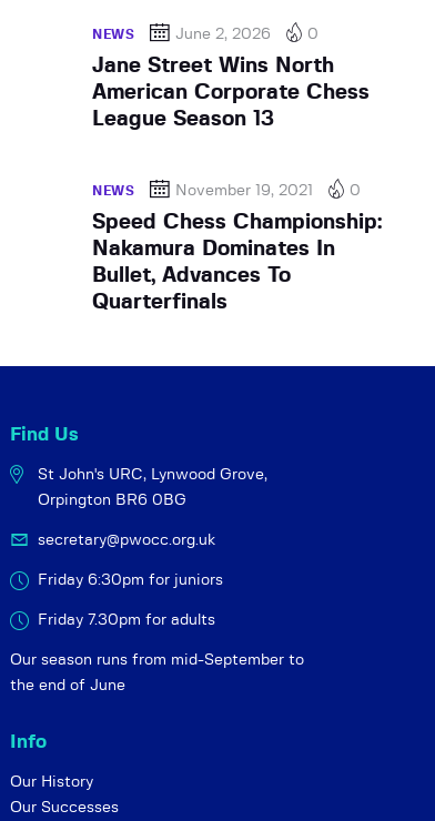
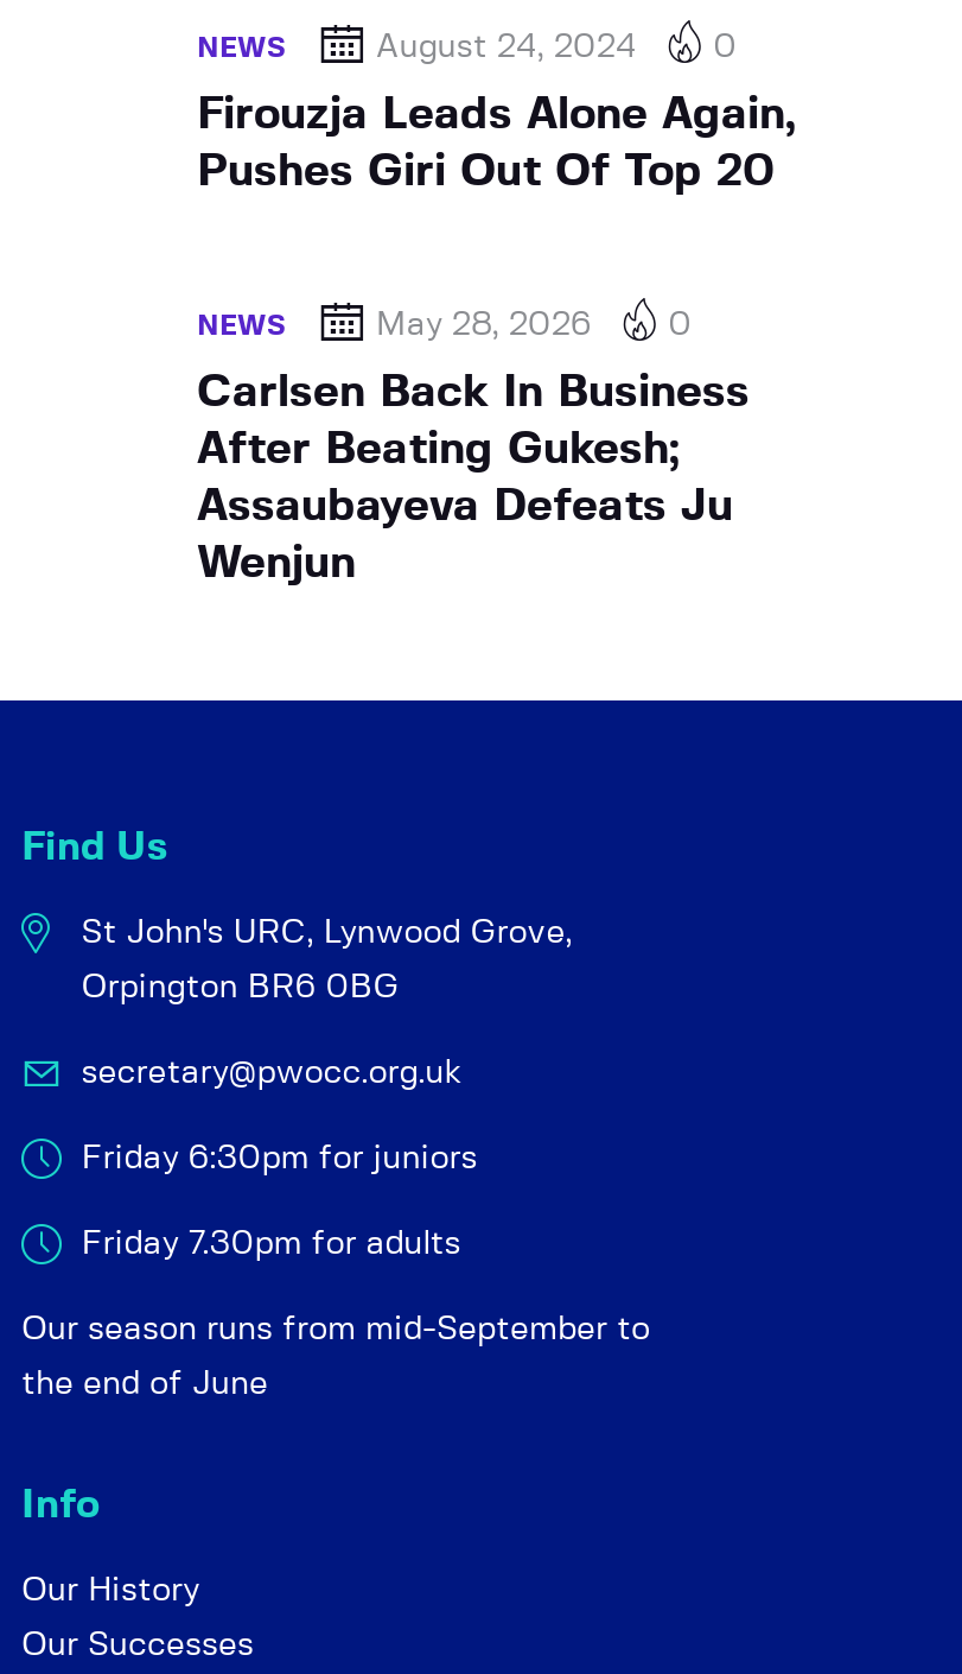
- June 2, 2026
+ August 24, 2024

- Jane Street Wins North
- American Corporate Chess
- League Season 13
+ Firouzja Leads Alone Again,
+ Pushes Giri Out Of Top 20

- November 19, 2021
+ May 28, 2026

- Speed Chess Championship:
- Nakamura Dominates In
- Bullet, Advances To
- Quarterfinals
+ Carlsen Back In Business
+ After Beating Gukesh;
+ Assaubayeva Defeats Ju
+ Wenjun
